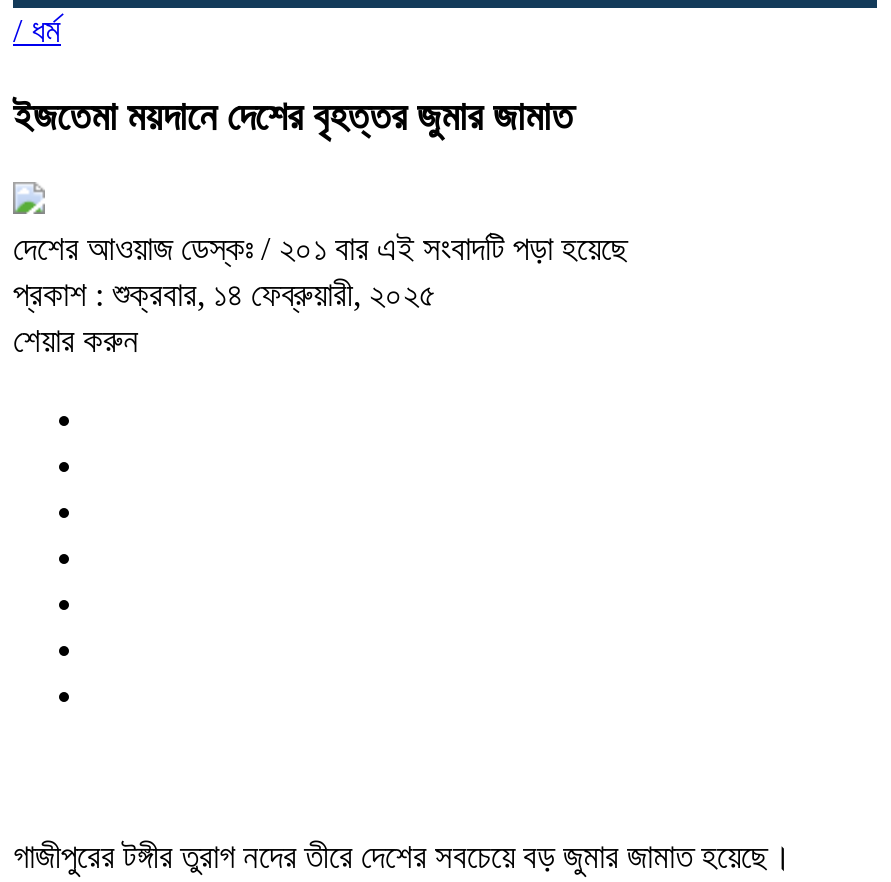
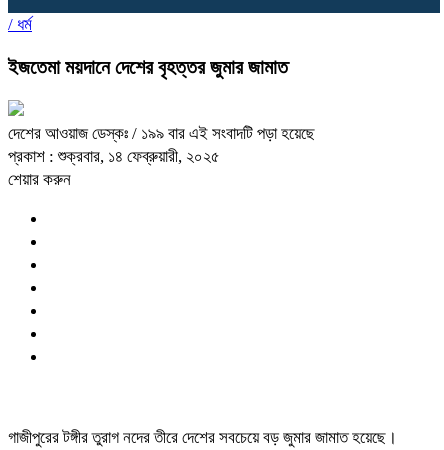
- দেশের আওয়াজ ডেস্কঃ / ২০১ বার এই সংবাদটি পড়া হয়েছে
+ দেশের আওয়াজ ডেস্কঃ / ১৯৯ বার এই সংবাদটি পড়া হয়েছে
